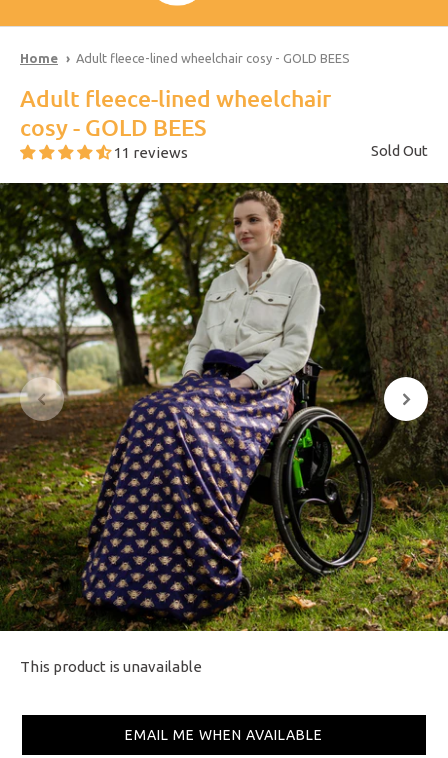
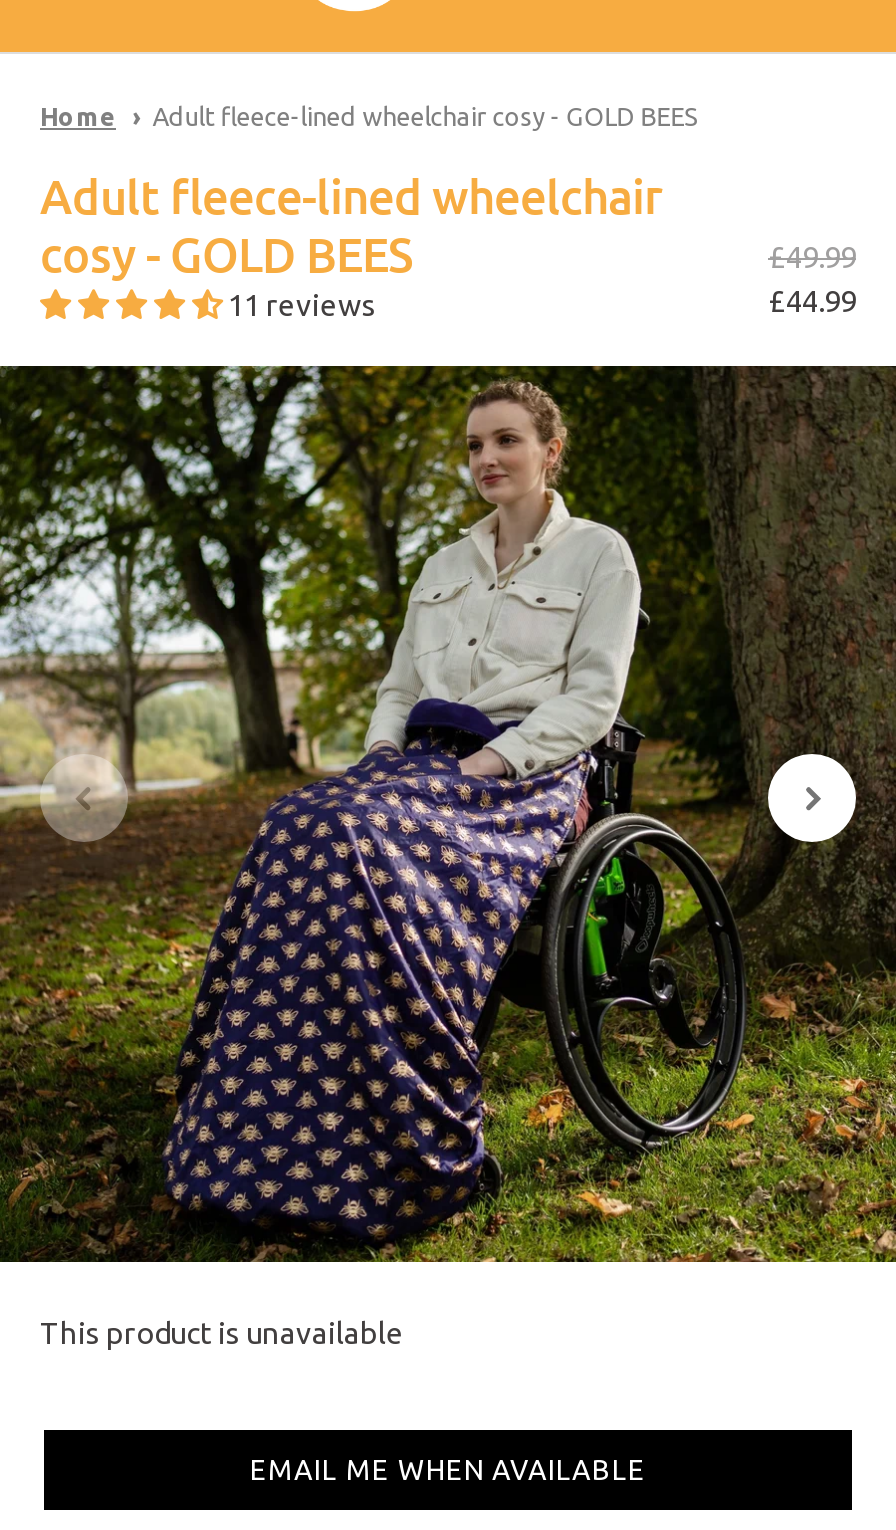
- Sold Out
+ £49.99
+ £44.99
